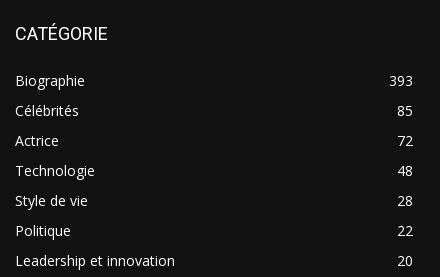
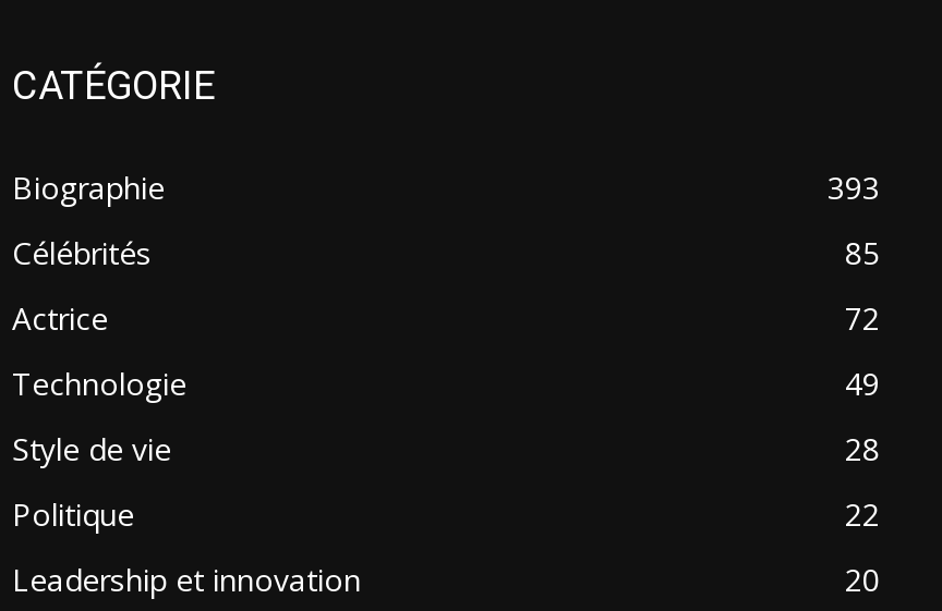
- 48
+ 49
